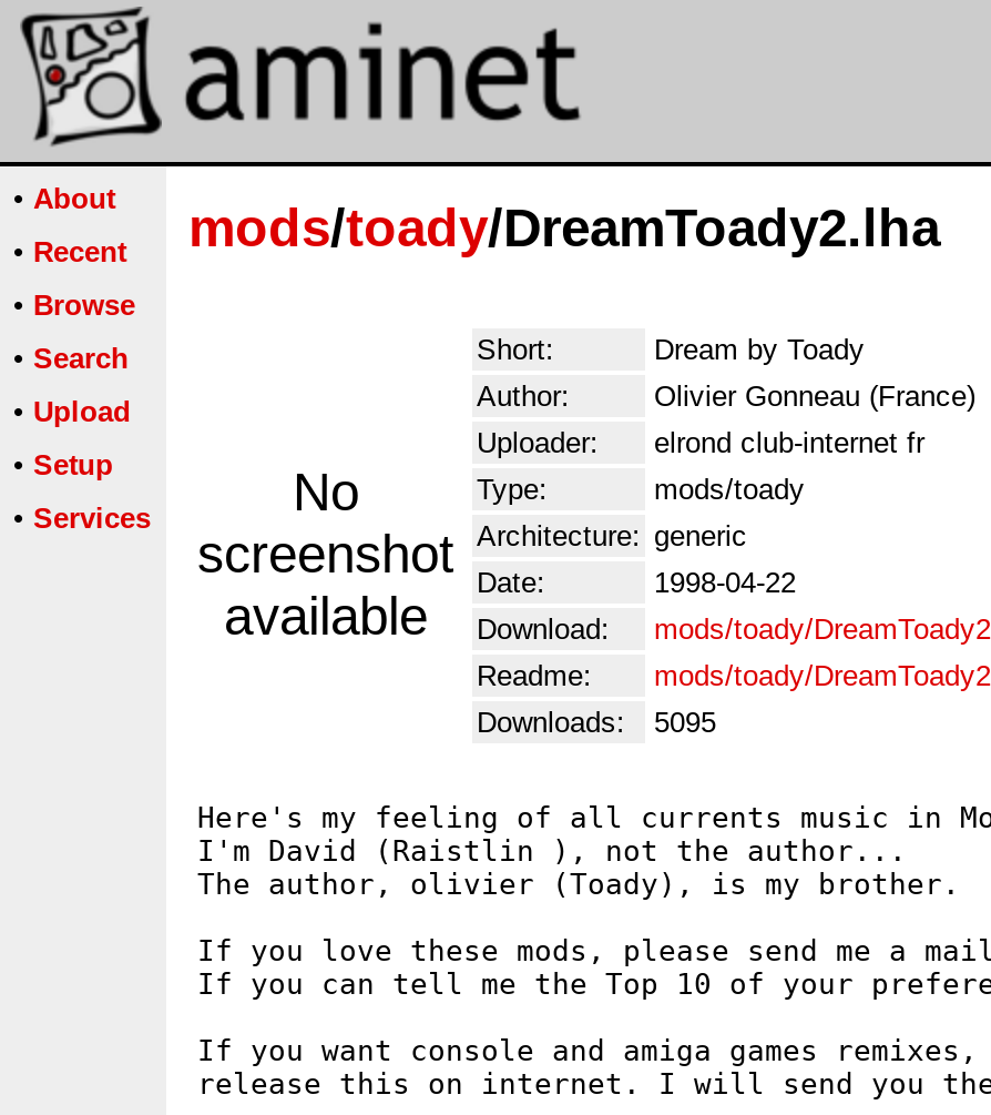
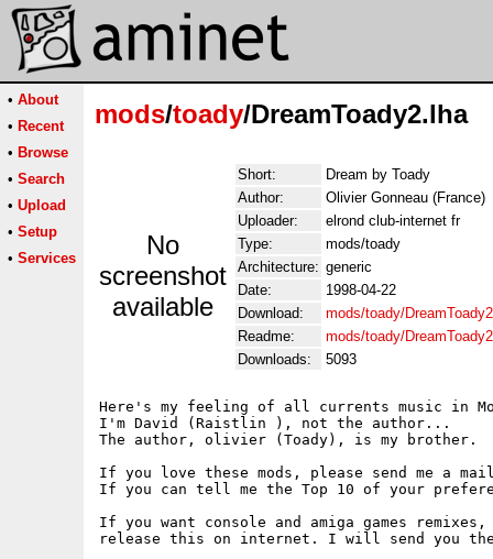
- Downloads: 5095
+ Downloads: 5093
